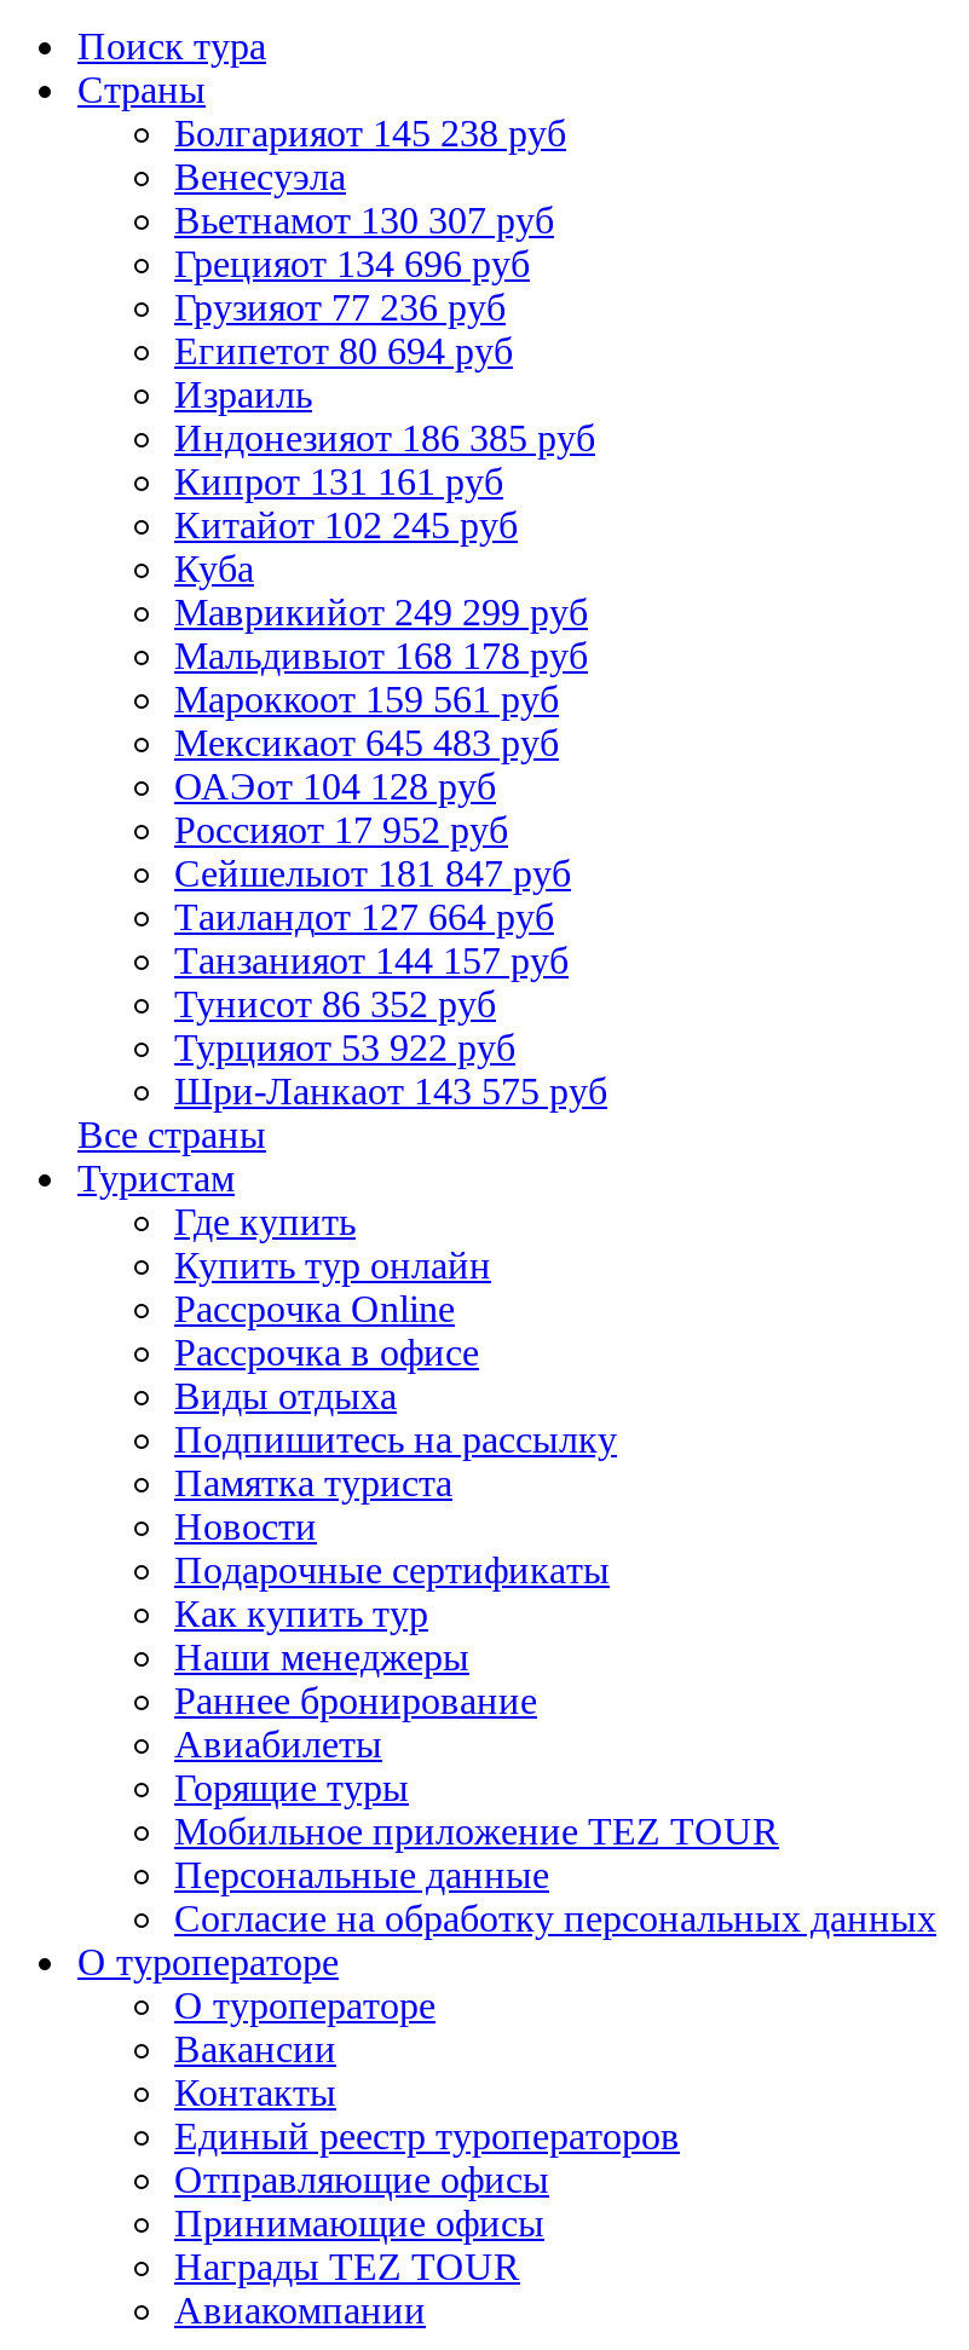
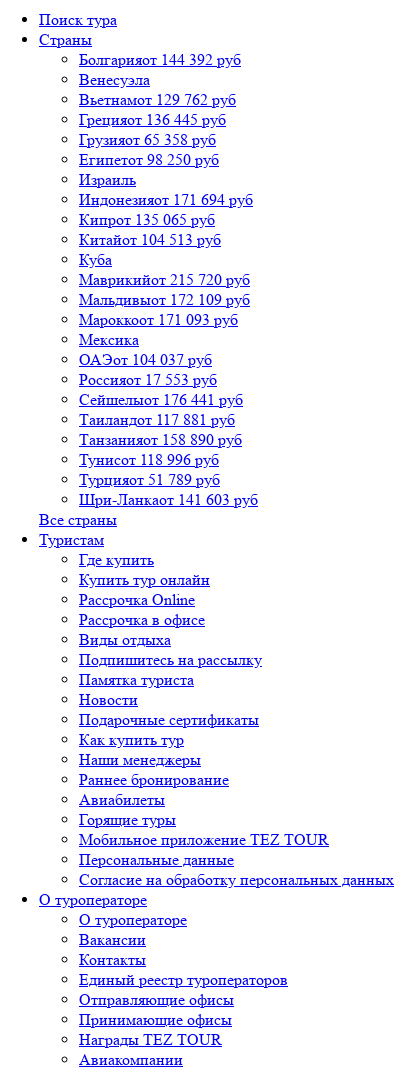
- Болгарияот 145 238 руб
+ Болгарияот 144 392 руб

- Вьетнамот 130 307 руб
+ Вьетнамот 129 762 руб

- Грецияот 134 696 руб
+ Грецияот 136 445 руб

- Грузияот 77 236 руб
+ Грузияот 65 358 руб

- Египетот 80 694 руб
+ Египетот 98 250 руб

- Индонезияот 186 385 руб
+ Индонезияот 171 694 руб

- Кипрот 131 161 руб
+ Кипрот 135 065 руб

- Китайот 102 245 руб
+ Китайот 104 513 руб

- Маврикийот 249 299 руб
- Мальдивыот 168 178 руб
- Мароккоот 159 561 руб
- Мексикаот 645 483 руб
- ОАЭот 104 128 руб
- Россияот 17 952 руб
- Сейшелыот 181 847 руб
- Таиландот 127 664 руб
- Танзанияот 144 157 руб
- Тунисот 86 352 руб
- Турцияот 53 922 руб
- Шри-Ланкаот 143 575 руб
+ Маврикийот 215 720 руб
+ Мальдивыот 172 109 руб
+ Мароккоот 171 093 руб
+ Мексика
+ ОАЭот 104 037 руб
+ Россияот 17 553 руб
+ Сейшелыот 176 441 руб
+ Таиландот 117 881 руб
+ Танзанияот 158 890 руб
+ Тунисот 118 996 руб
+ Турцияот 51 789 руб
+ Шри-Ланкаот 141 603 руб
